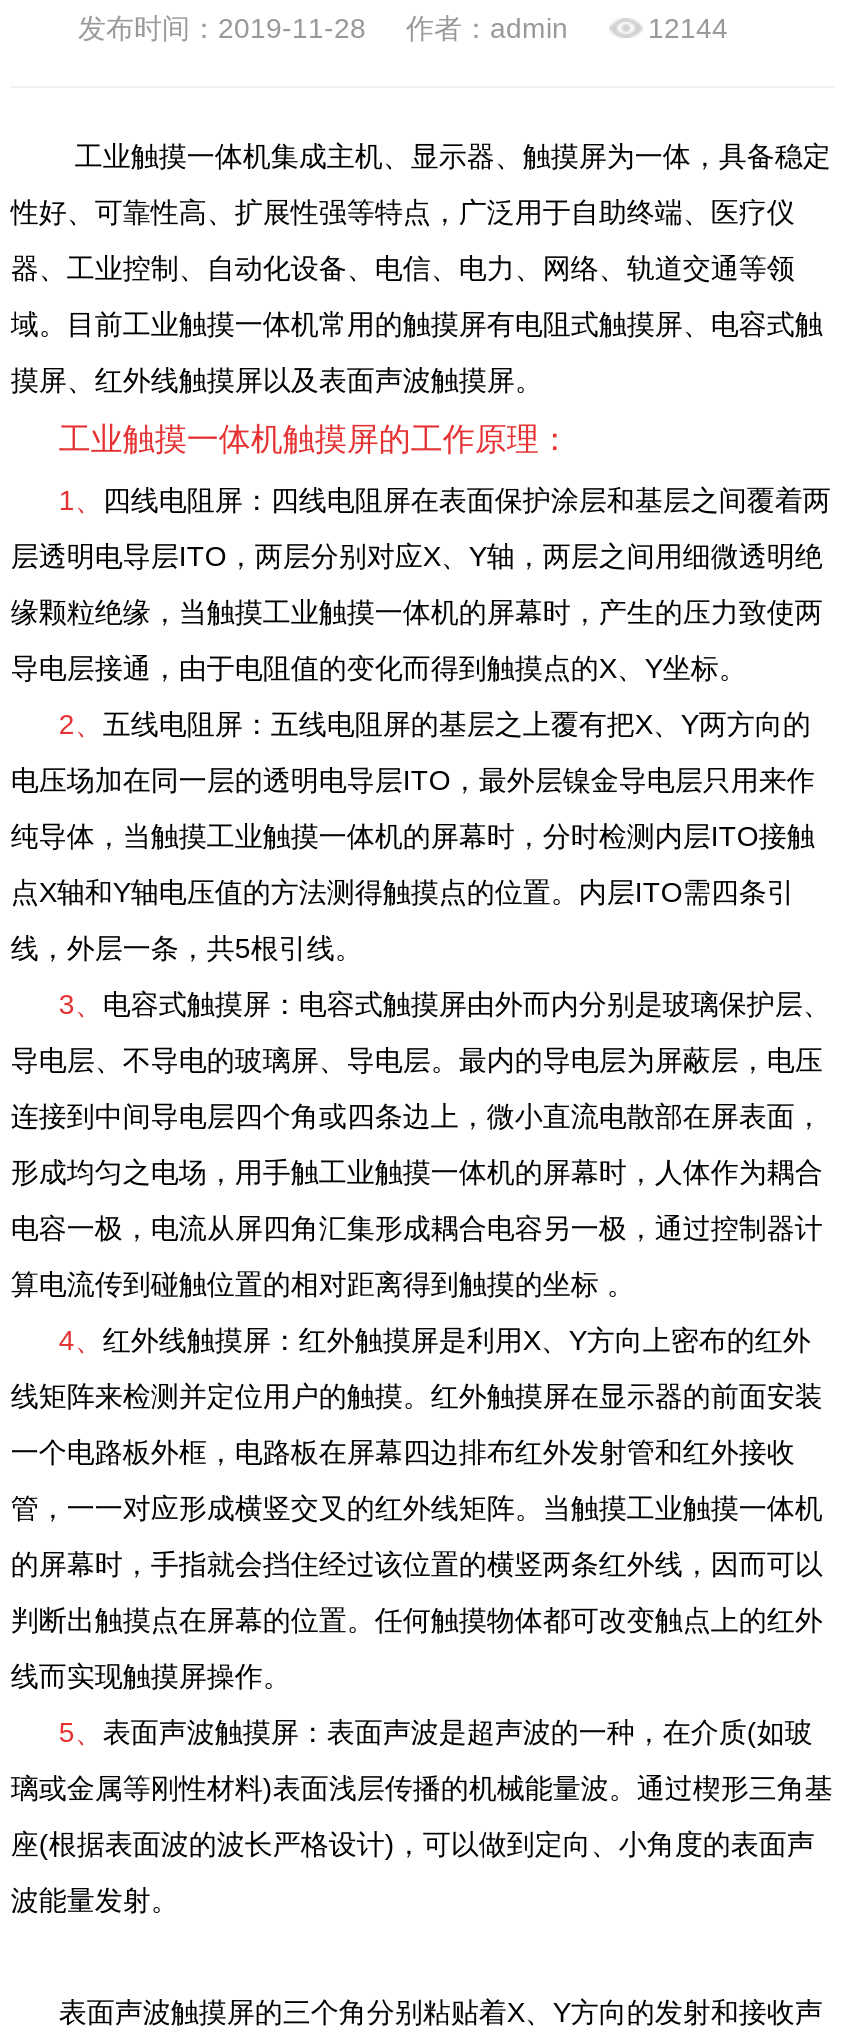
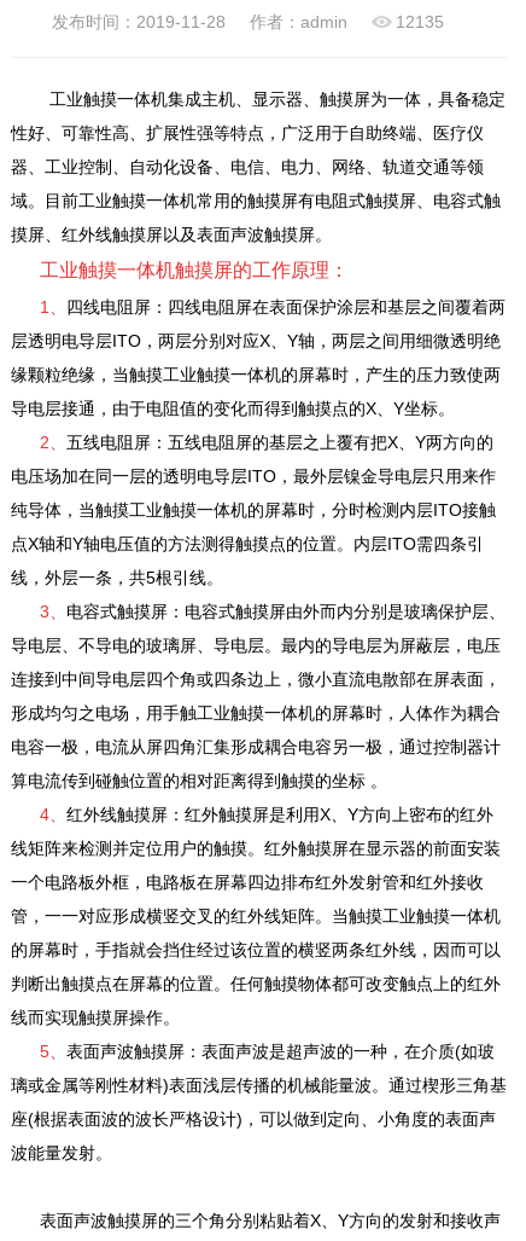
- 12144
+ 12135
